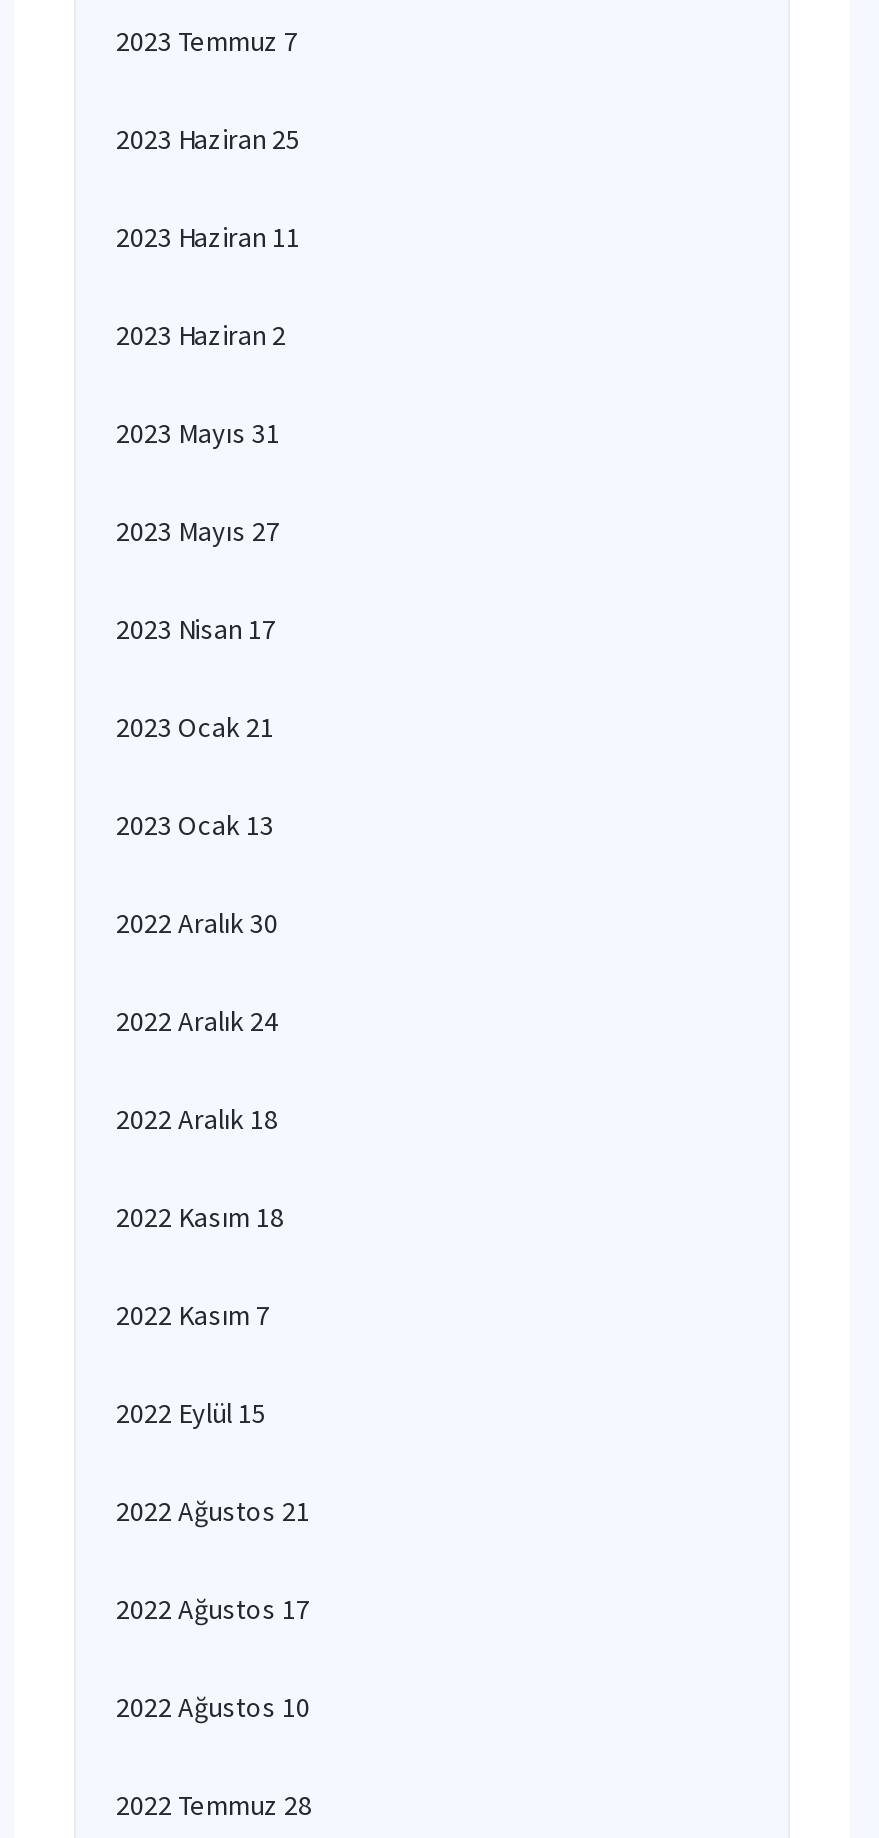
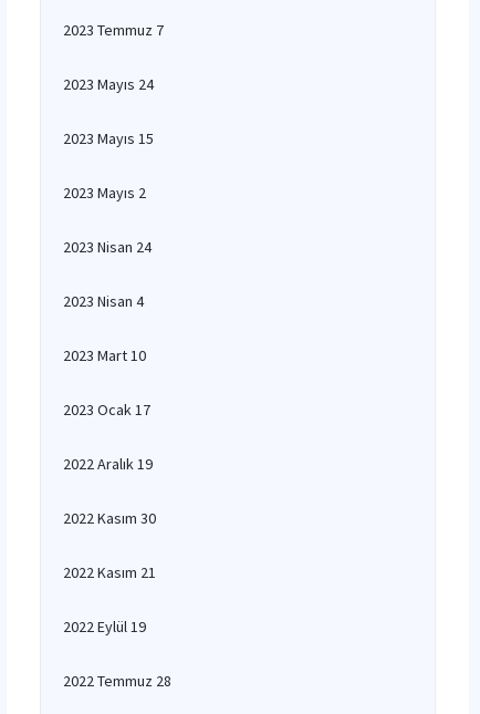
- 2023 Haziran 25
- 2023 Haziran 11
- 2023 Haziran 2
- 2023 Mayıs 31
- 2023 Mayıs 27
- 2023 Nisan 17
- 2023 Ocak 21
- 2023 Ocak 13
- 2022 Aralık 30
- 2022 Aralık 24
- 2022 Aralık 18
- 2022 Kasım 18
- 2022 Kasım 7
- 2022 Eylül 15
- 2022 Ağustos 21
- 2022 Ağustos 17
- 2022 Ağustos 10
+ 2023 Mayıs 24
+ 2023 Mayıs 15
+ 2023 Mayıs 2
+ 2023 Nisan 24
+ 2023 Nisan 4
+ 2023 Mart 10
+ 2023 Ocak 17
+ 2022 Aralık 19
+ 2022 Kasım 30
+ 2022 Kasım 21
+ 2022 Eylül 19
